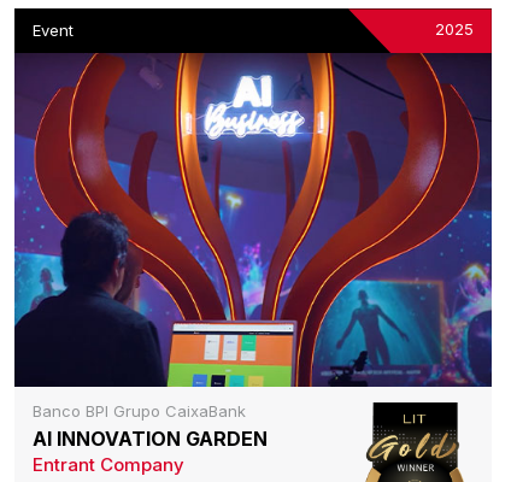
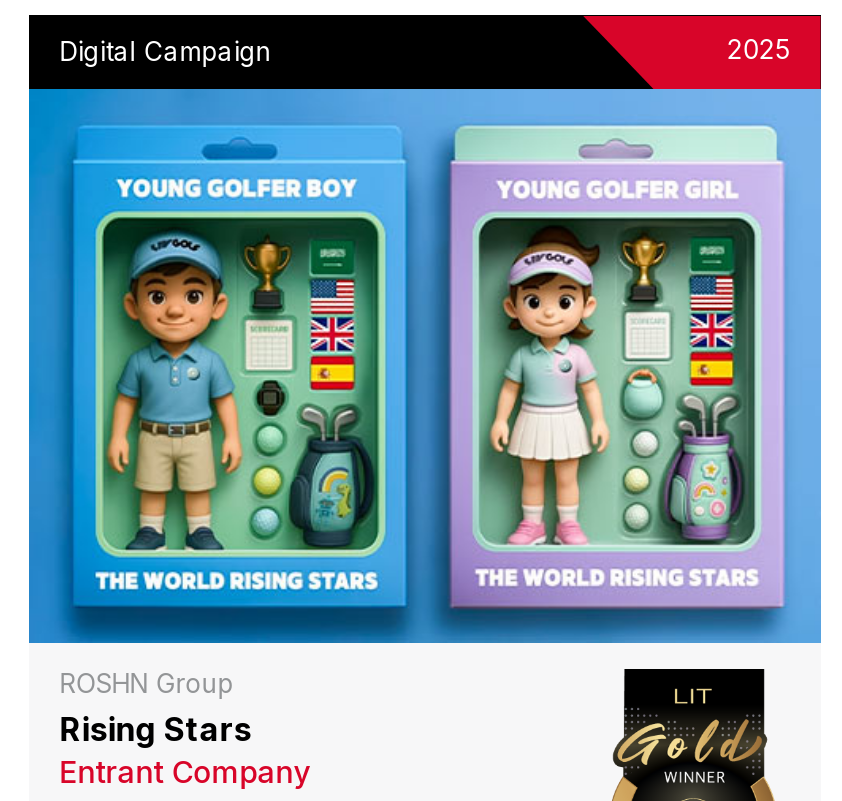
- Event
+ Digital Campaign

- [image]
- Banco BPI Grupo CaixaBank
- AI INNOVATION GARDEN
+ [image]
+ ROSHN Group
+ Rising Stars
